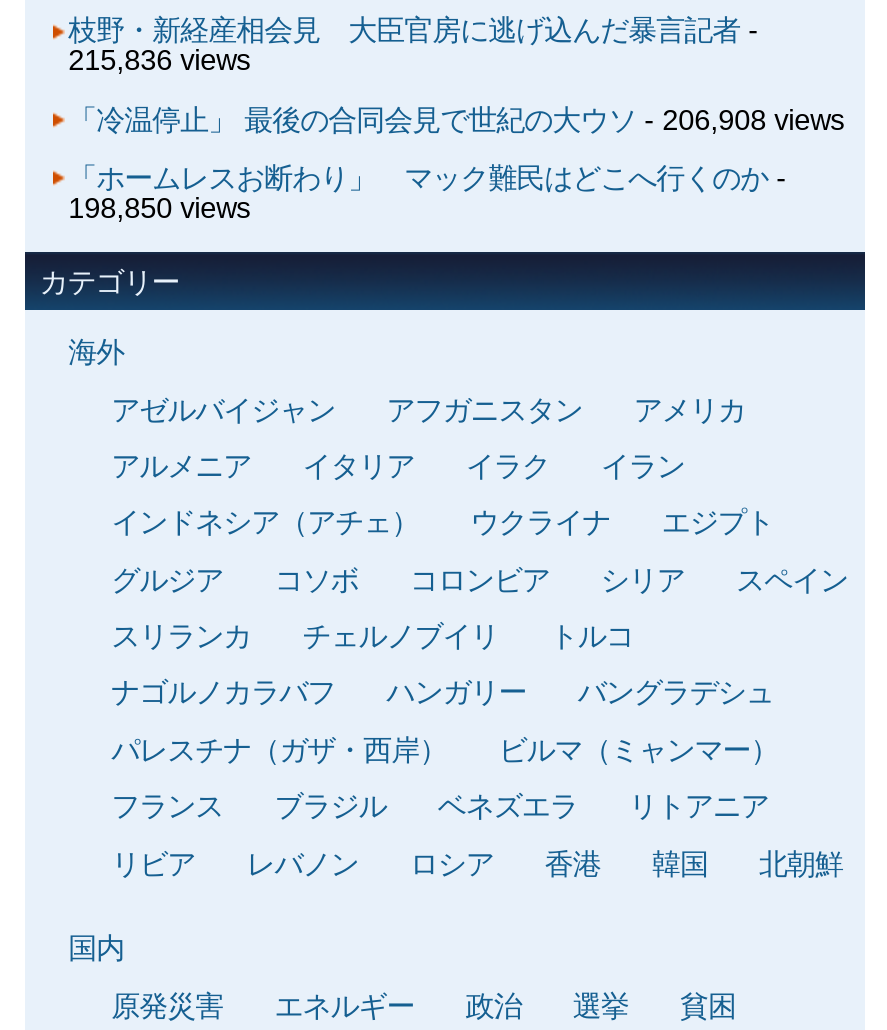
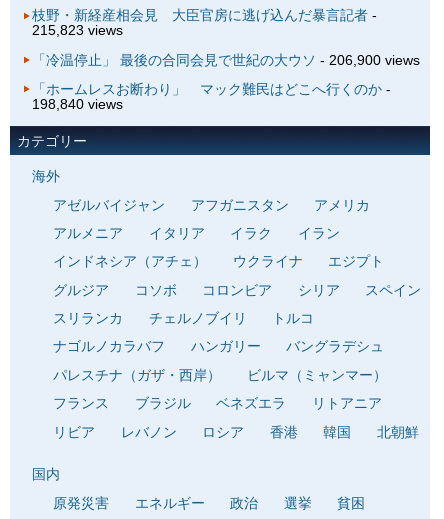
- 215,836 views
+ 215,823 views

- 「冷温停止」 最後の合同会見で世紀の大ウソ- 206,908 views
+ 「冷温停止」 最後の合同会見で世紀の大ウソ- 206,900 views

- 198,850 views
+ 198,840 views
